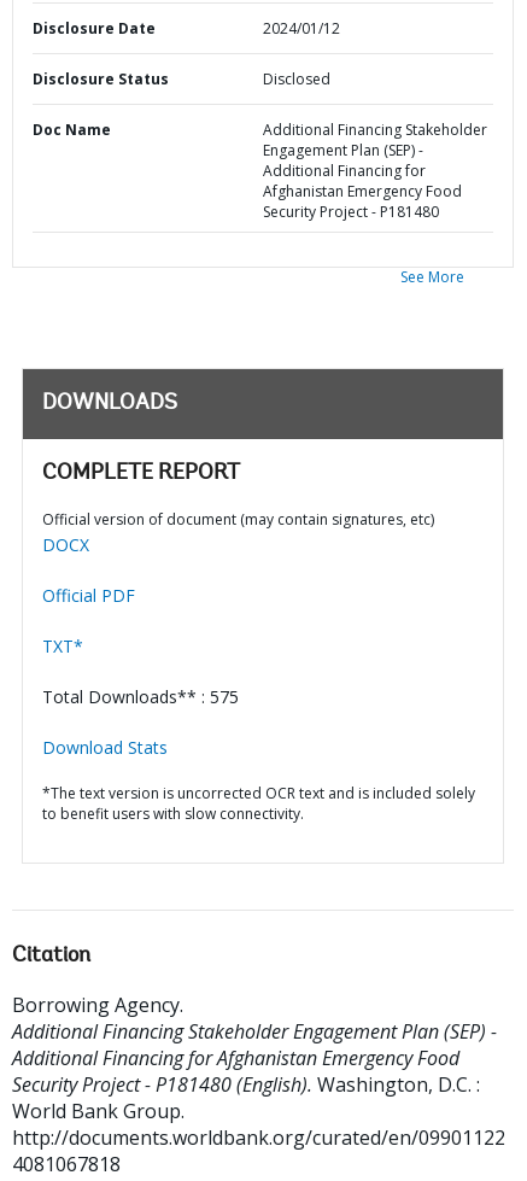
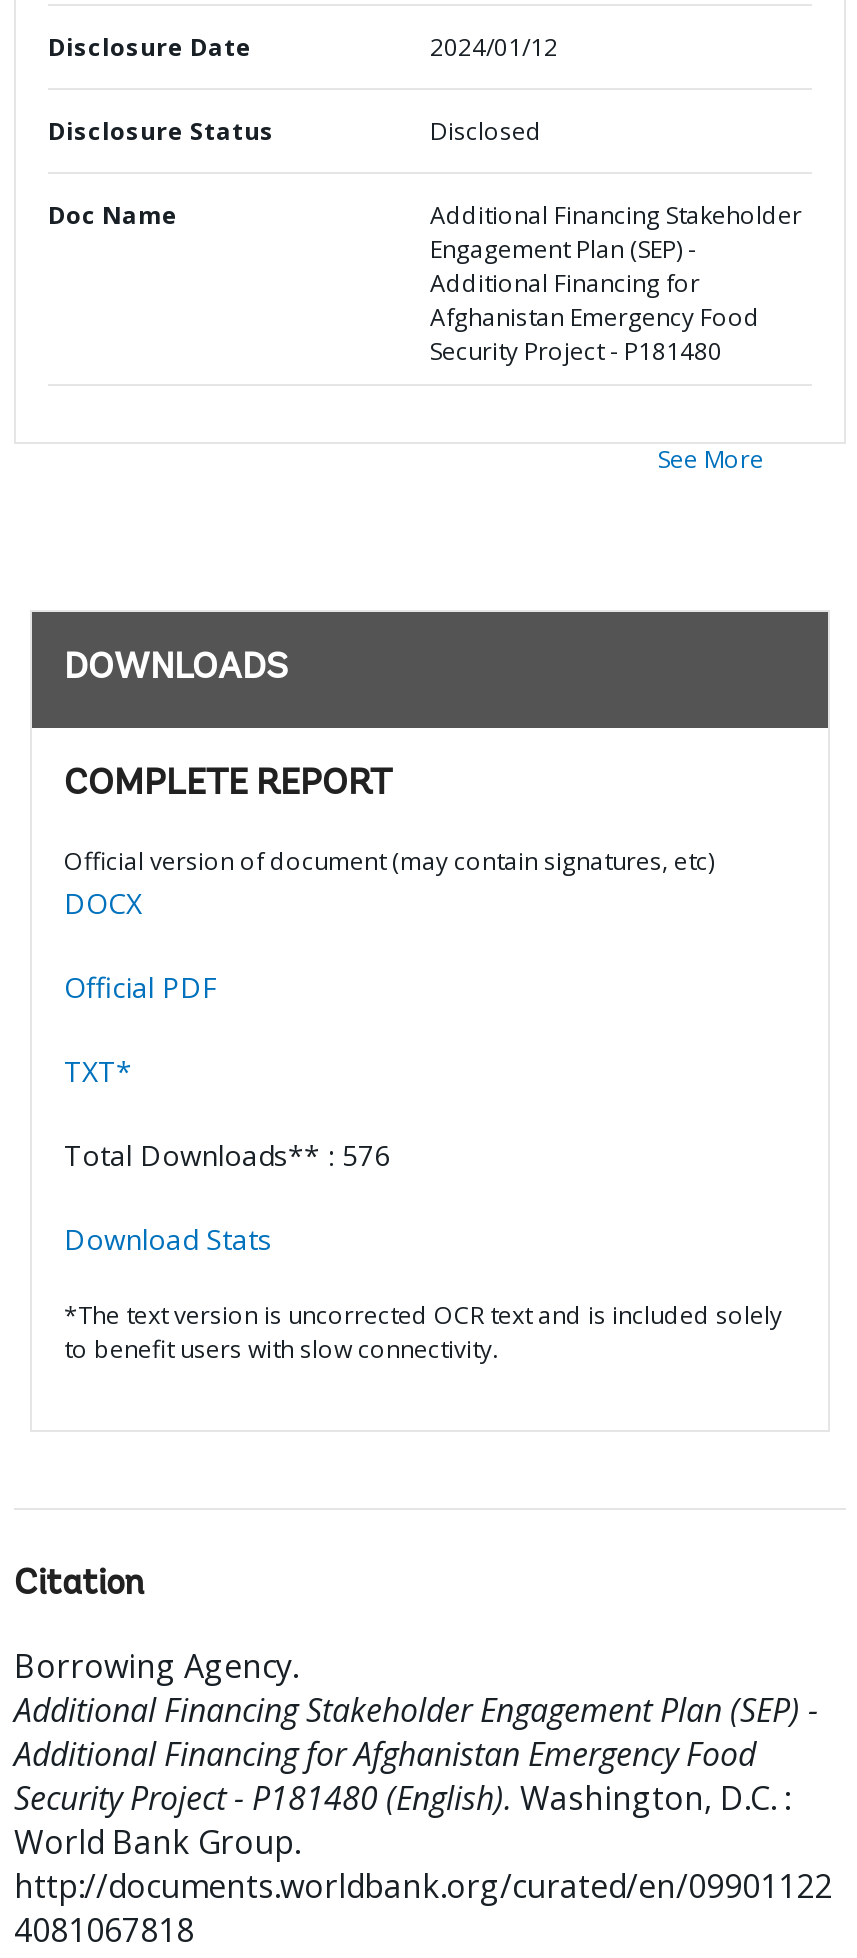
- Total Downloads** : 575
+ Total Downloads** : 576
